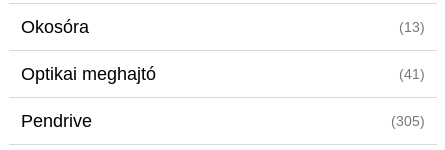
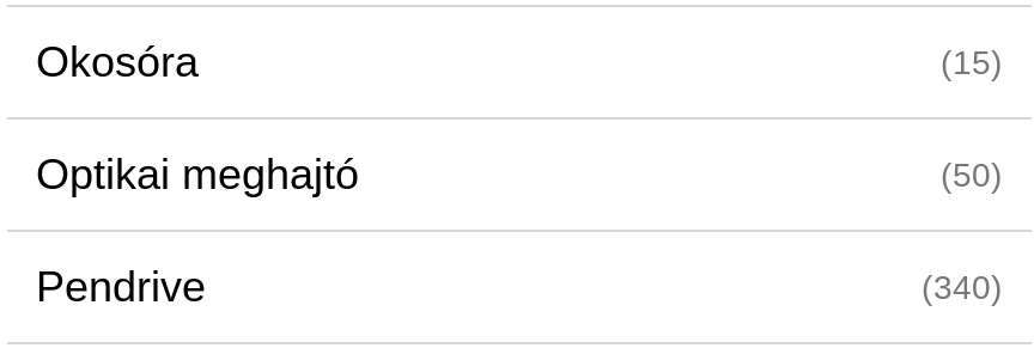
- (13)
+ (15)

- (41)
+ (50)

- (305)
+ (340)
